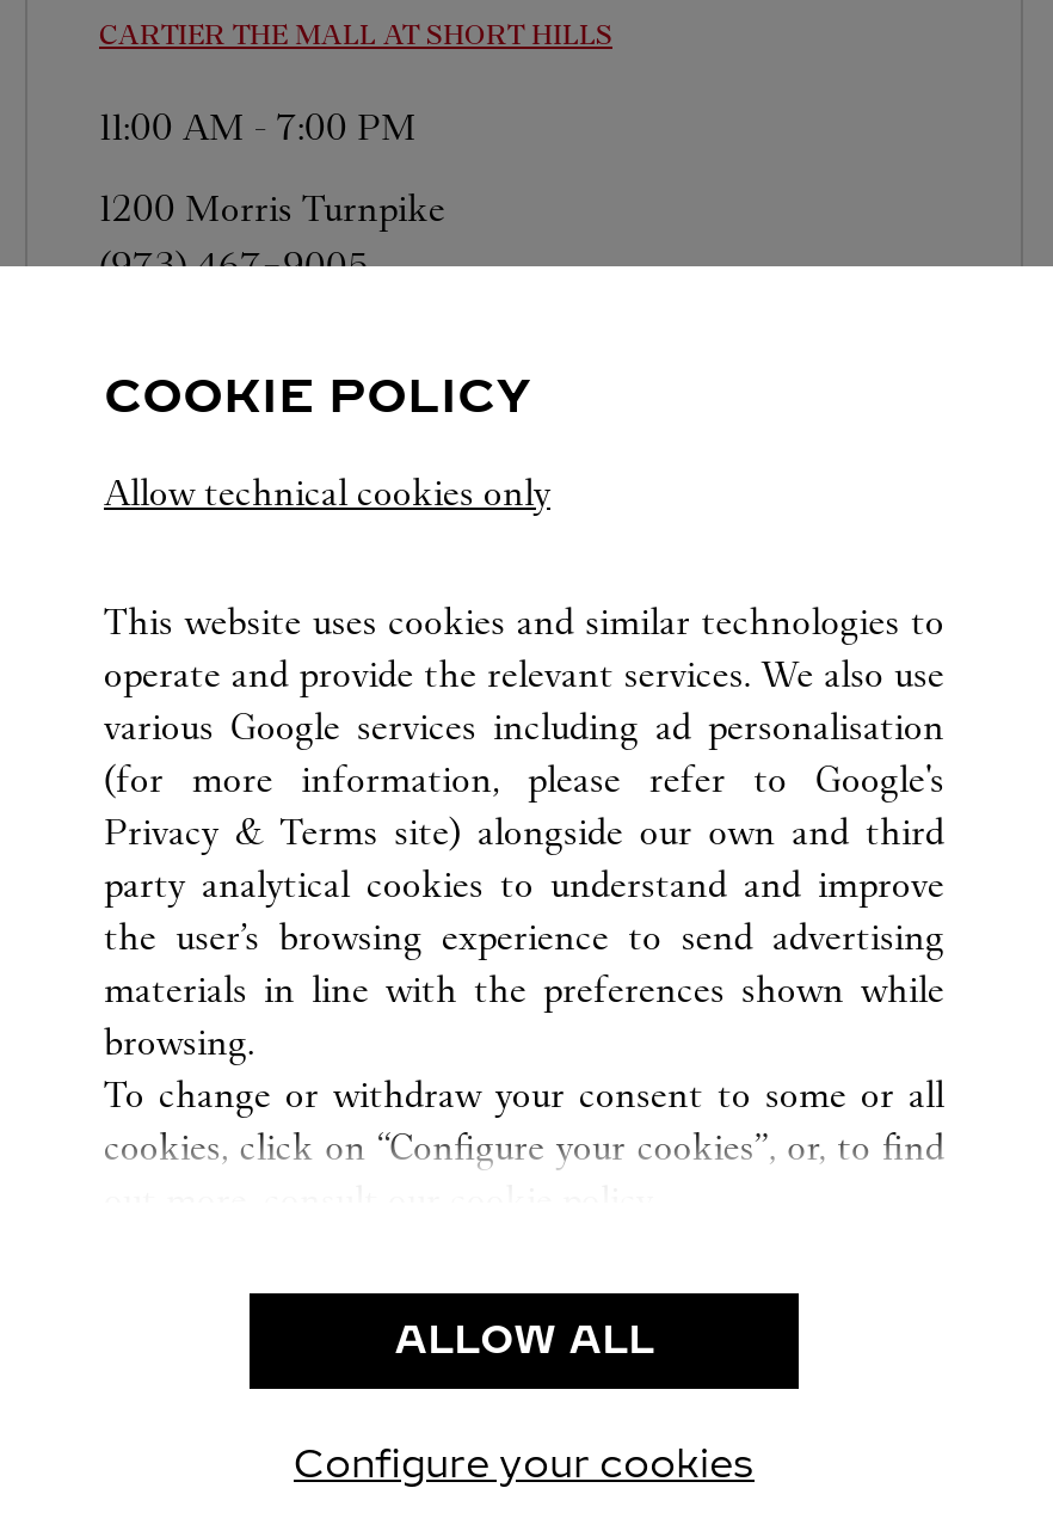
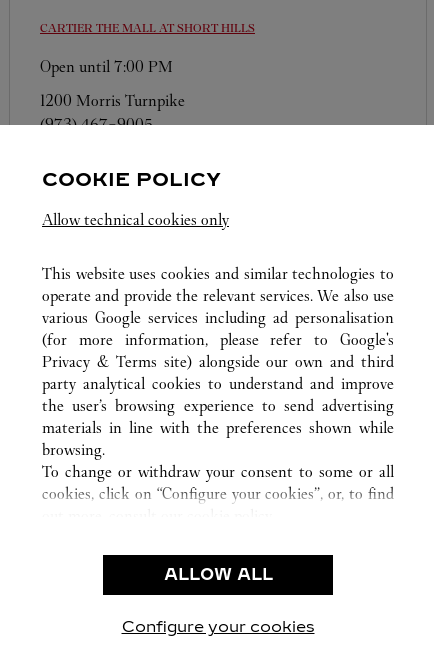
- 11:00 AM - 7:00 PM
+ Open until 7:00 PM
